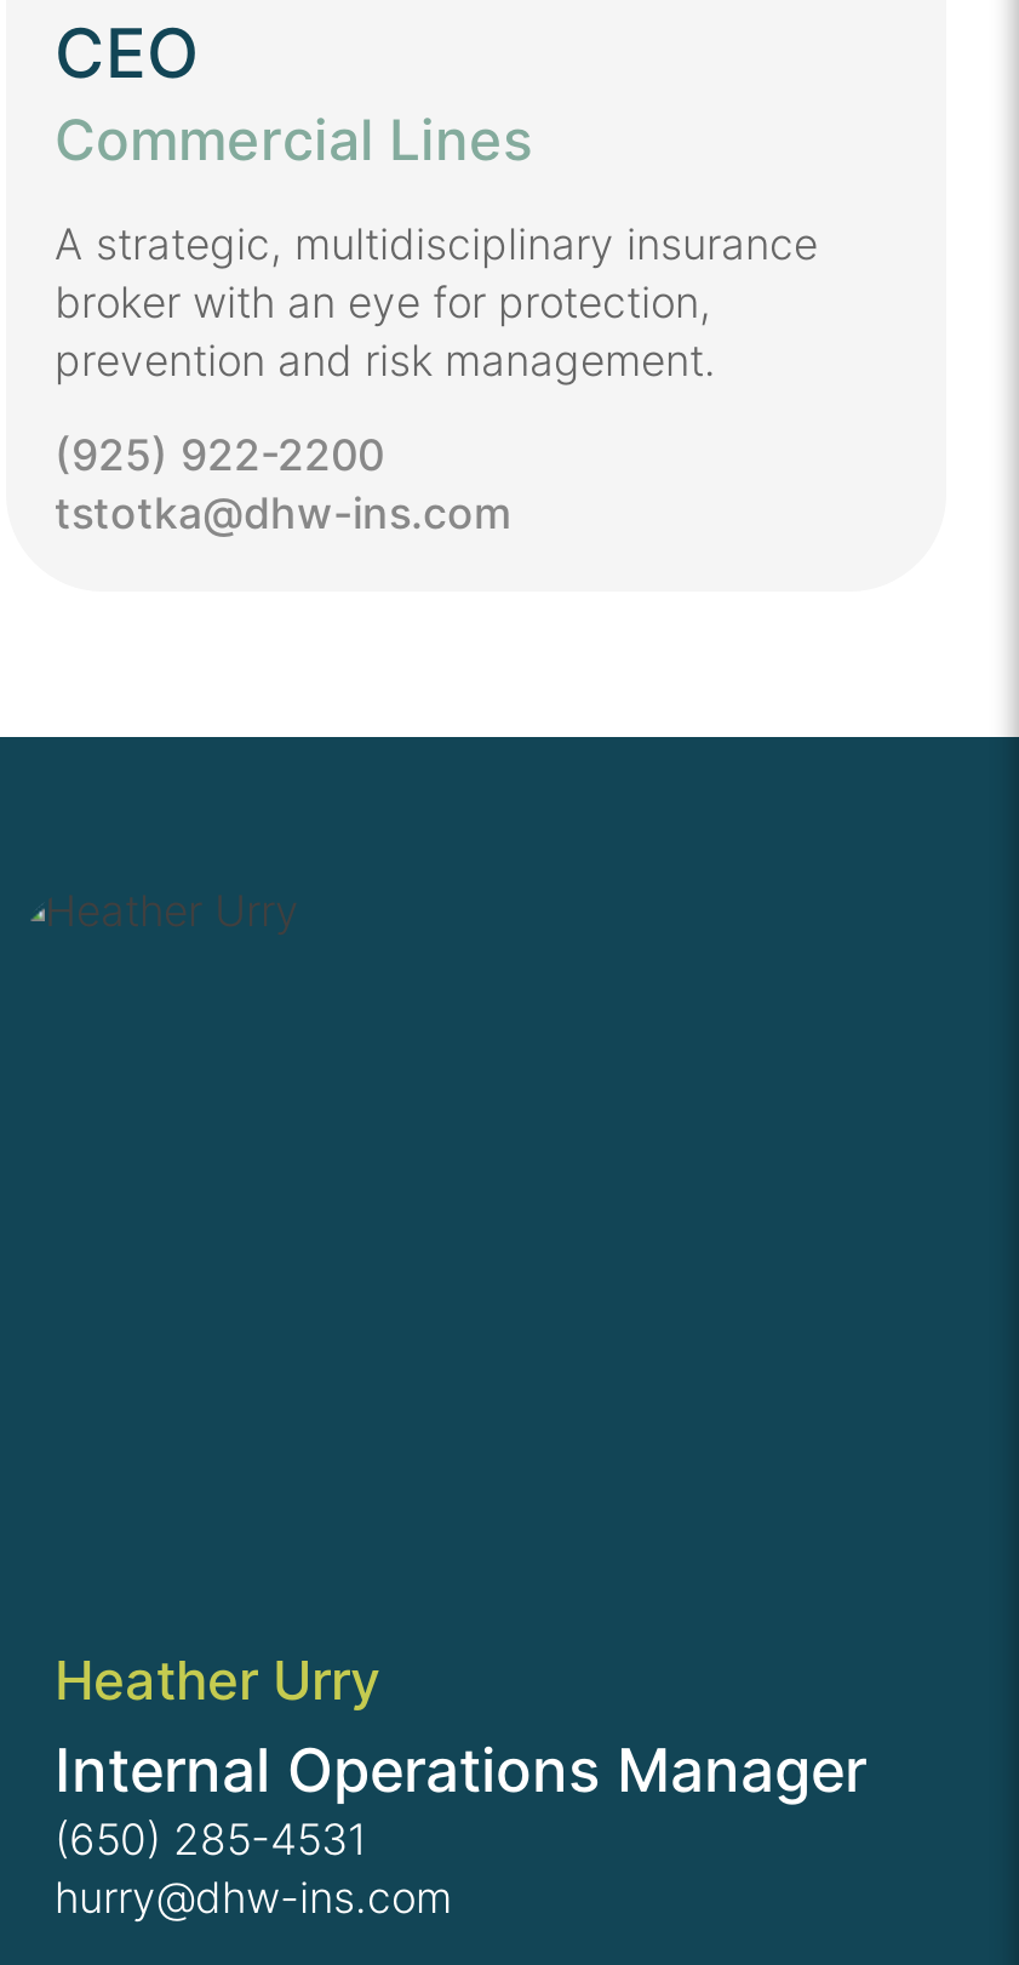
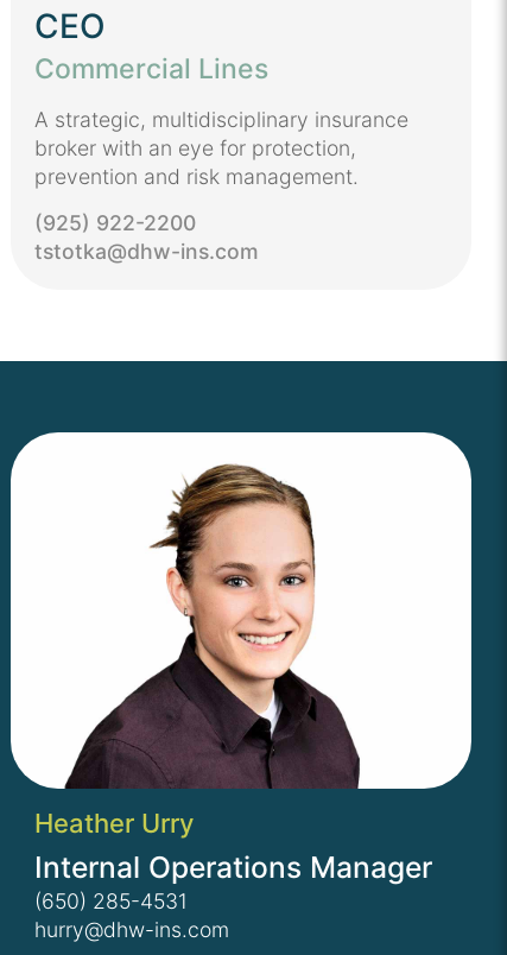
+ [image]
